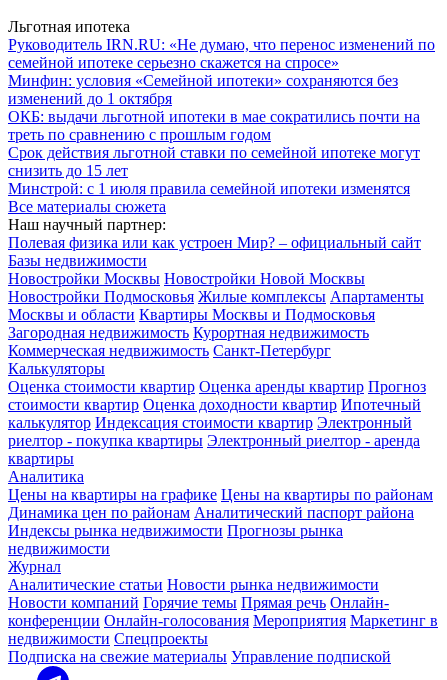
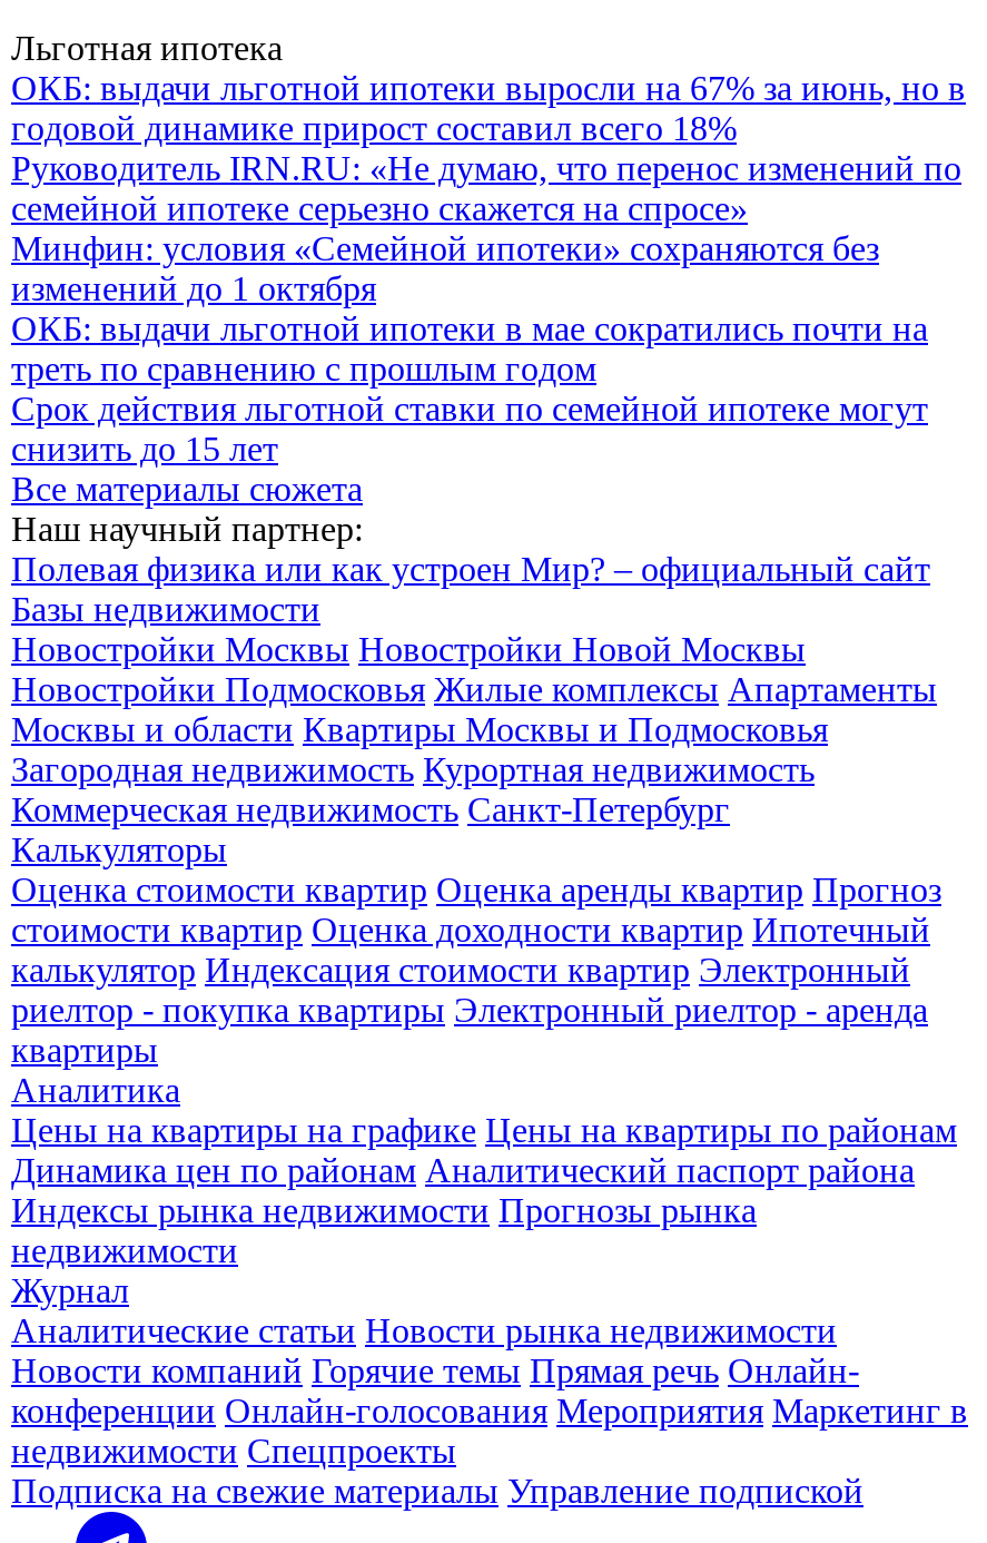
+ ОКБ: выдачи льготной ипотеки выросли на 67% за июнь, но в
+ годовой динамике прирост составил всего 18%

moved down: Руководитель IRN.RU: «Не думаю, что перенос изменений по | семейной ипотеке серьезно скажется на спросе» | Минфин: условия «Семейной ипотеки» сохраняются без | изменений до 1 октября | ОКБ: выдачи льготной ипотеки в мае сократились почти на | треть по сравнению с прошлым годом | Срок действия льготной ставки по семейной ипотеке могут | снизить до 15 лет

- Минстрой: с 1 июля правила семейной ипотеки изменятся
